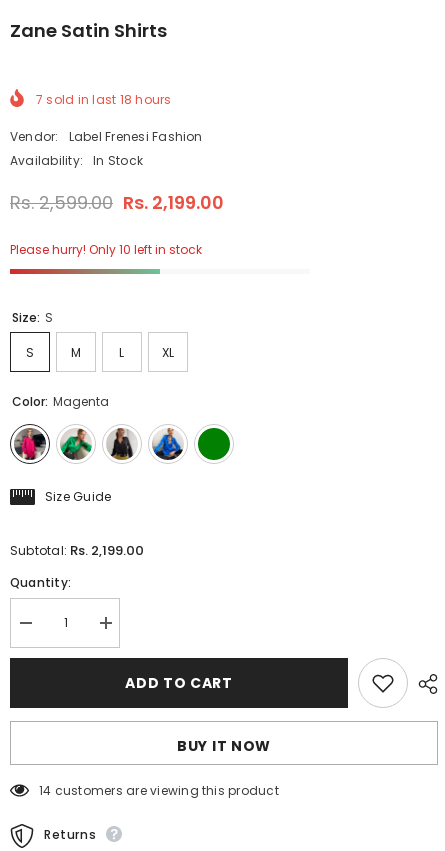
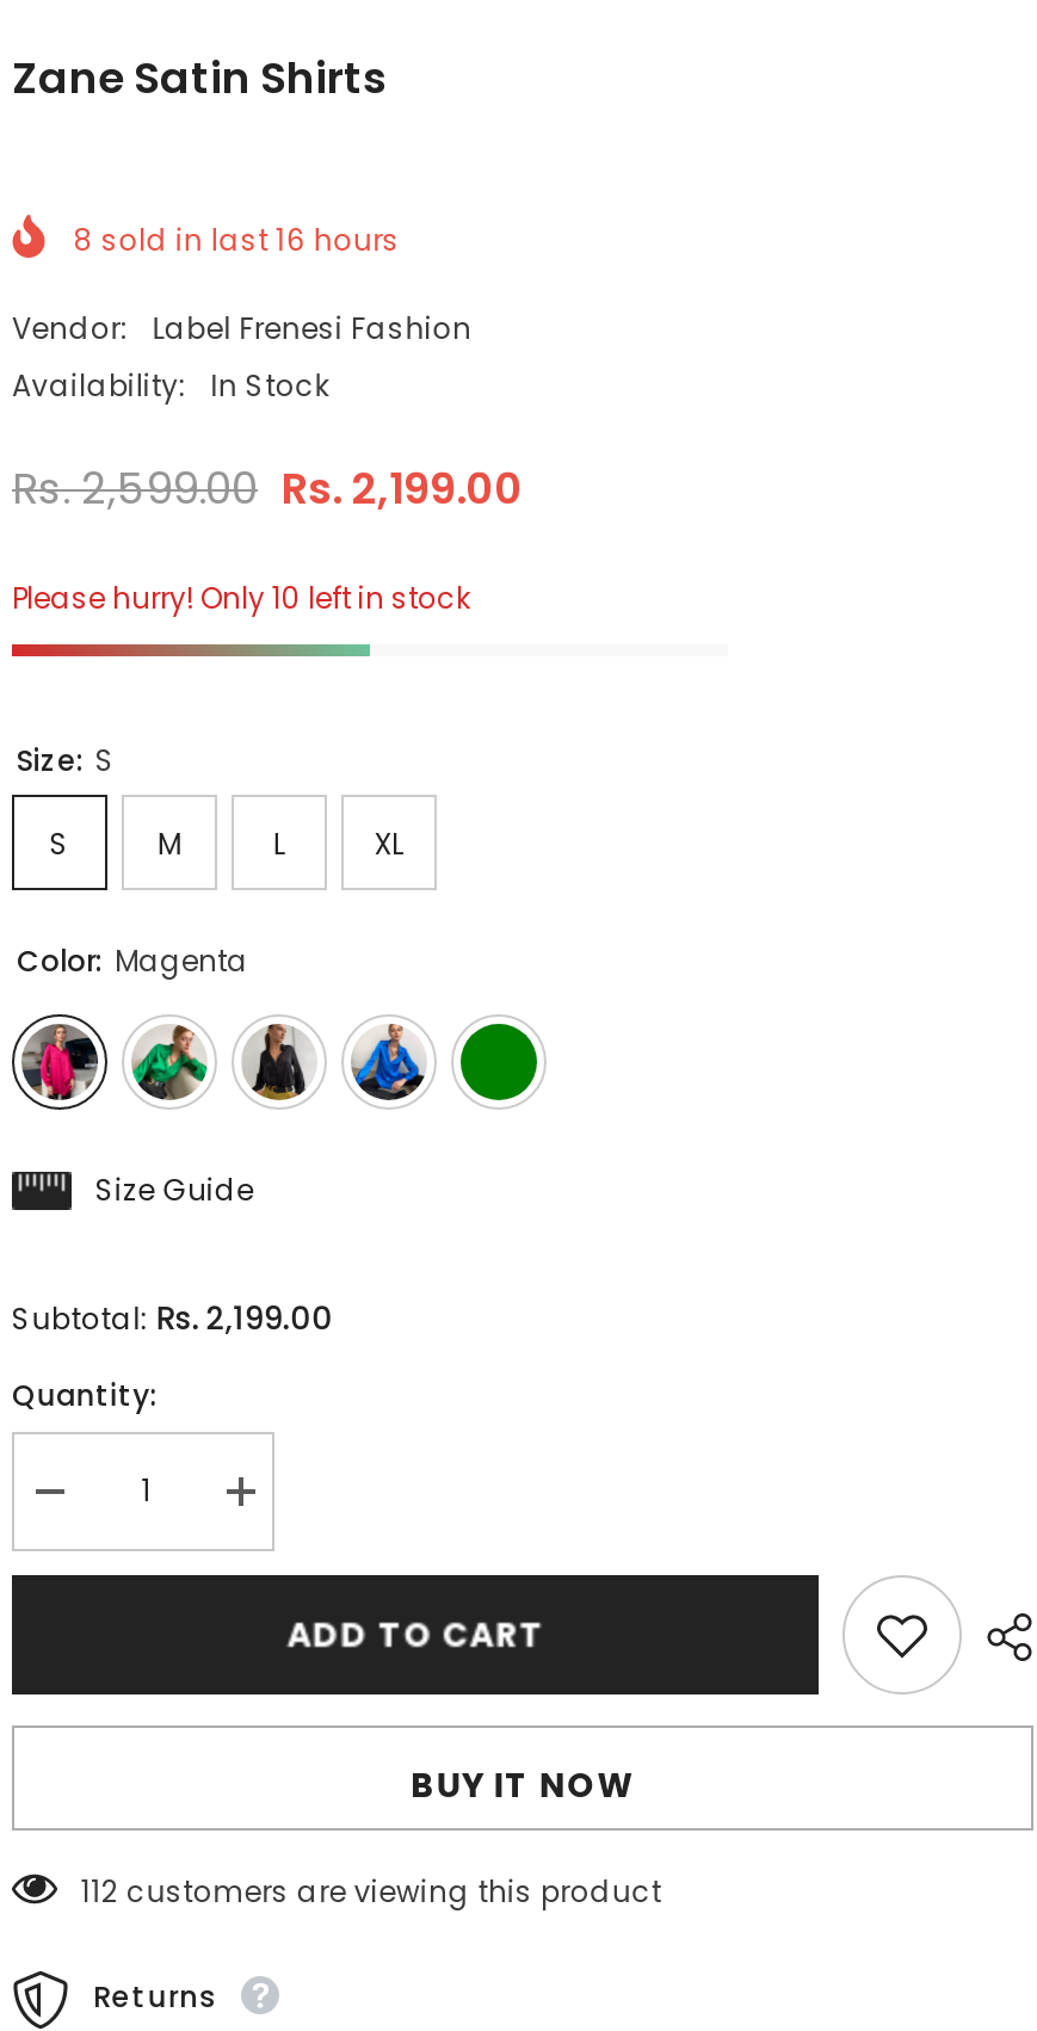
- 7 sold in last 18 hours
+ 8 sold in last 16 hours

- 14 customers are viewing this product
+ 112 customers are viewing this product
